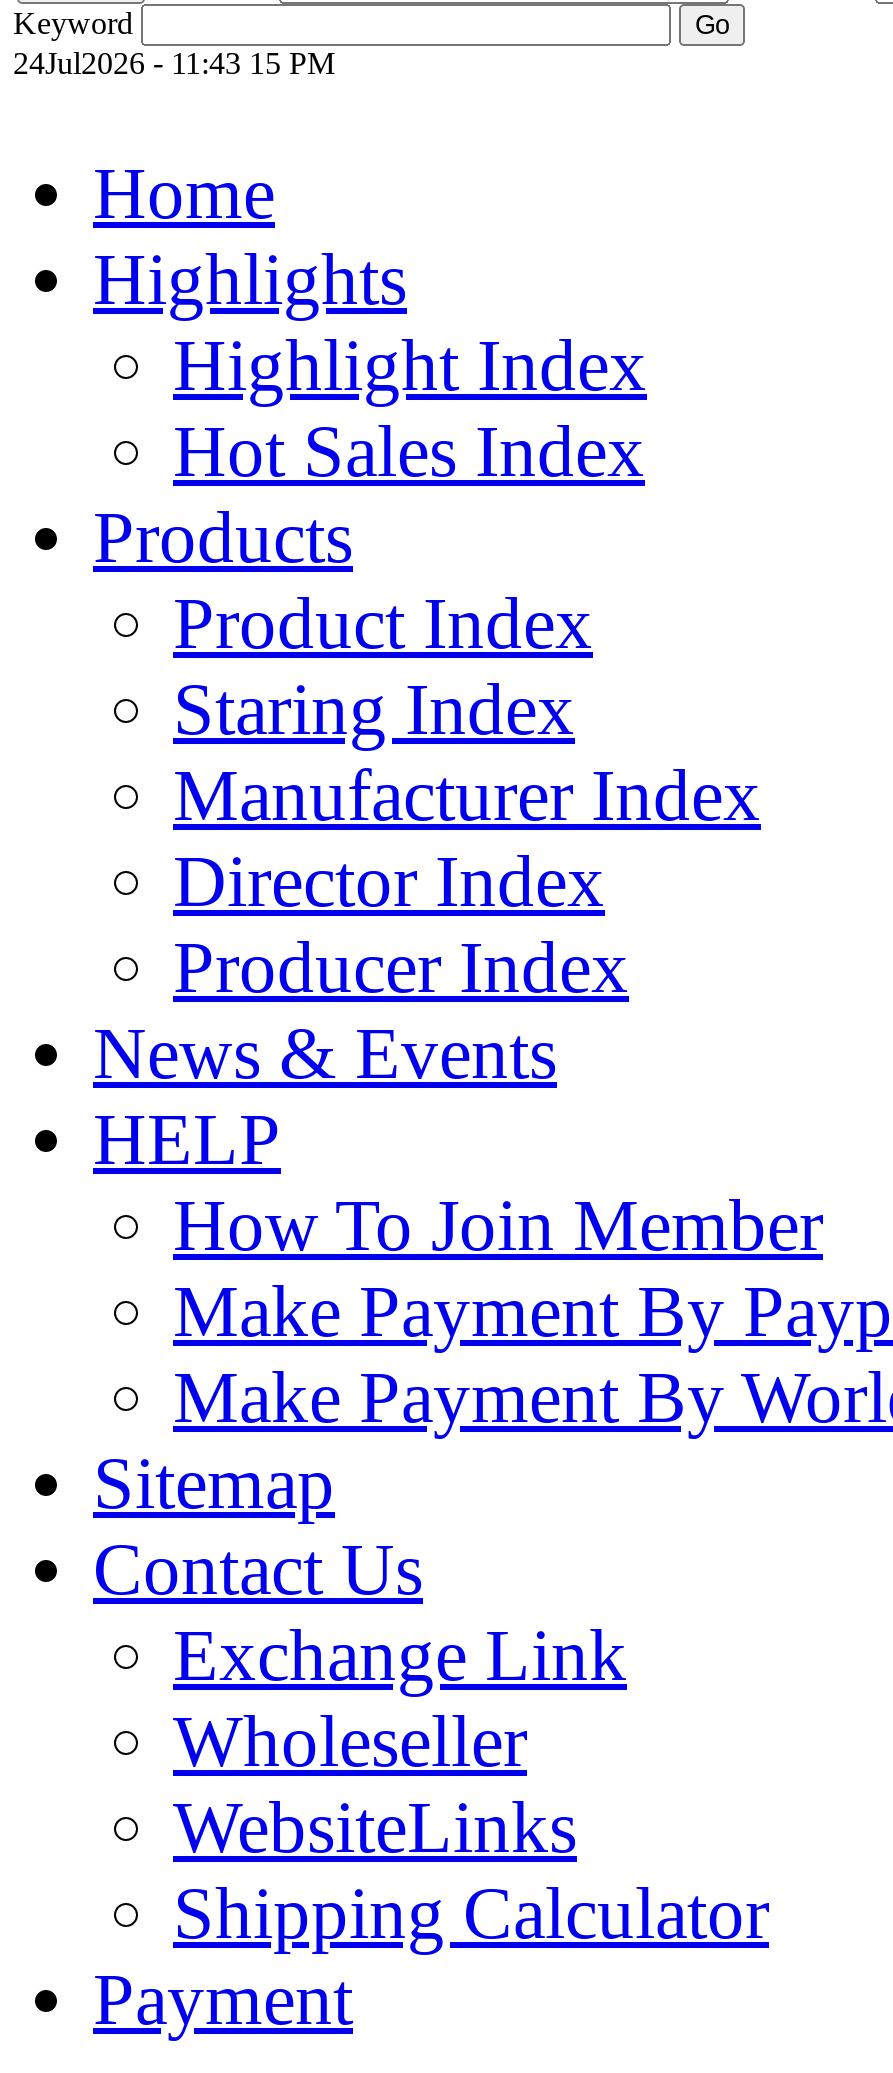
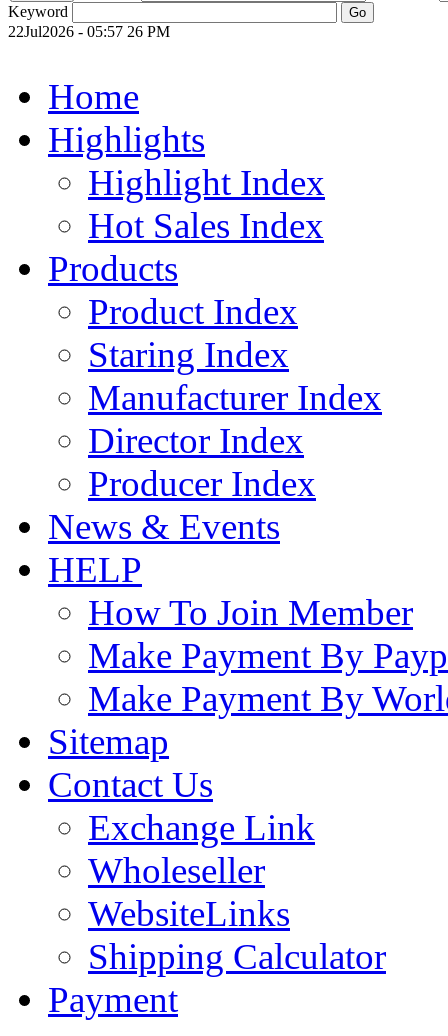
- 24Jul2026 - 11:43 15 PM
+ 22Jul2026 - 05:57 26 PM
